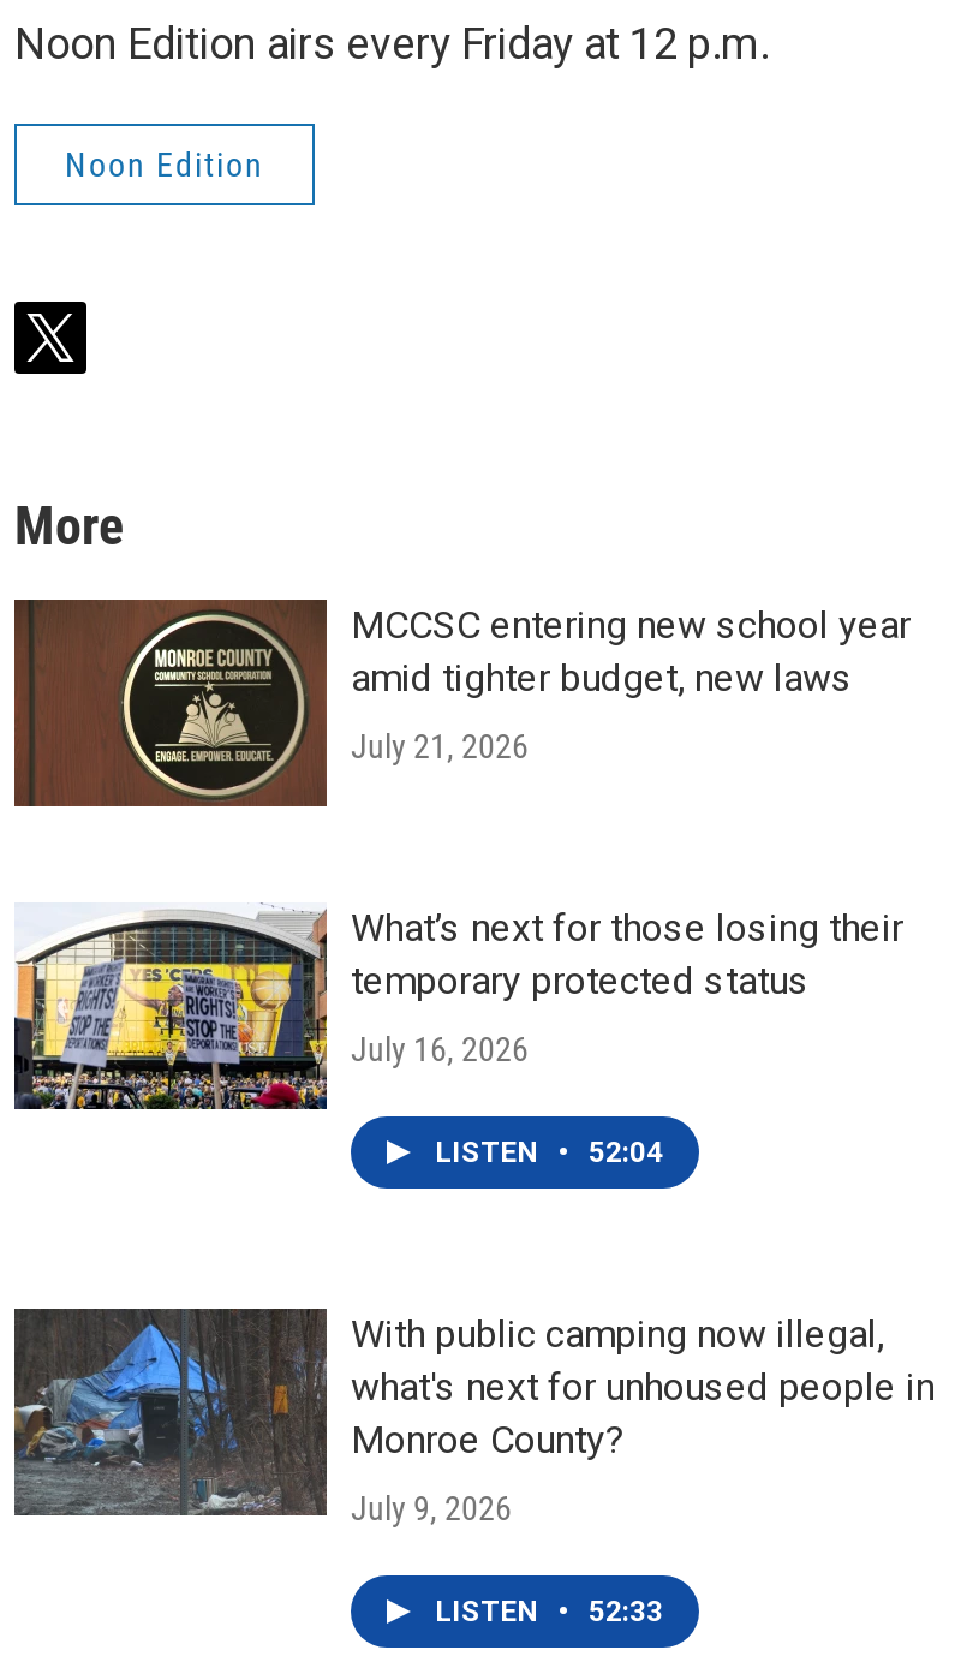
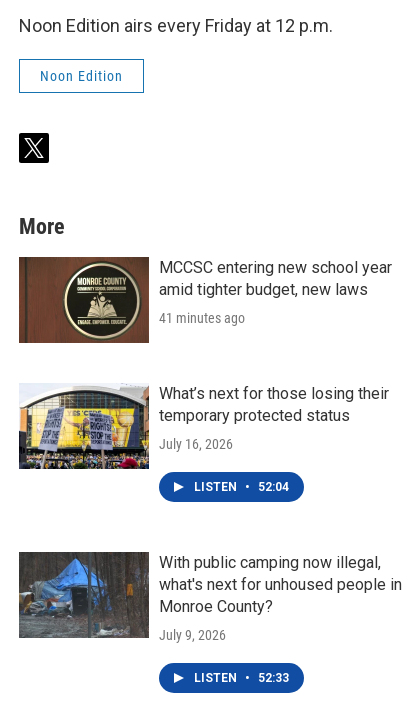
- July 21, 2026
+ 41 minutes ago
